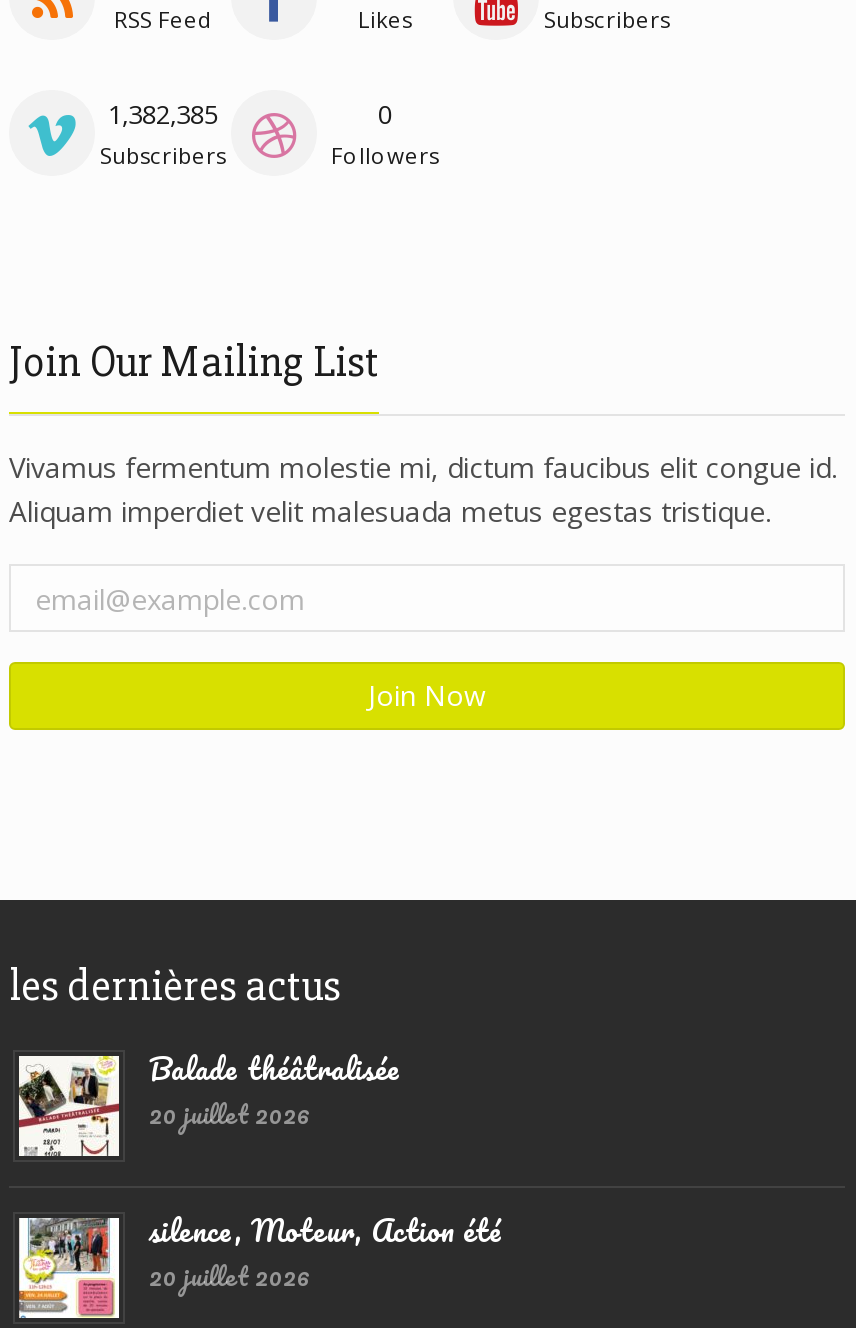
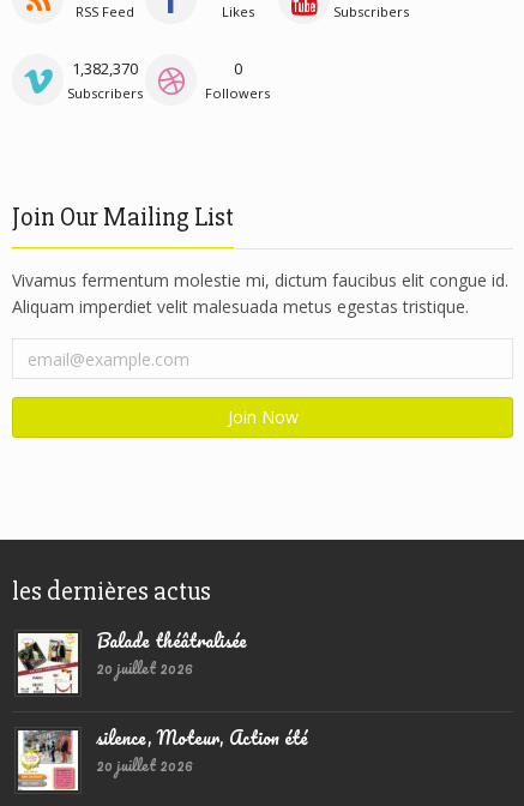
- 1,382,385
+ 1,382,370
